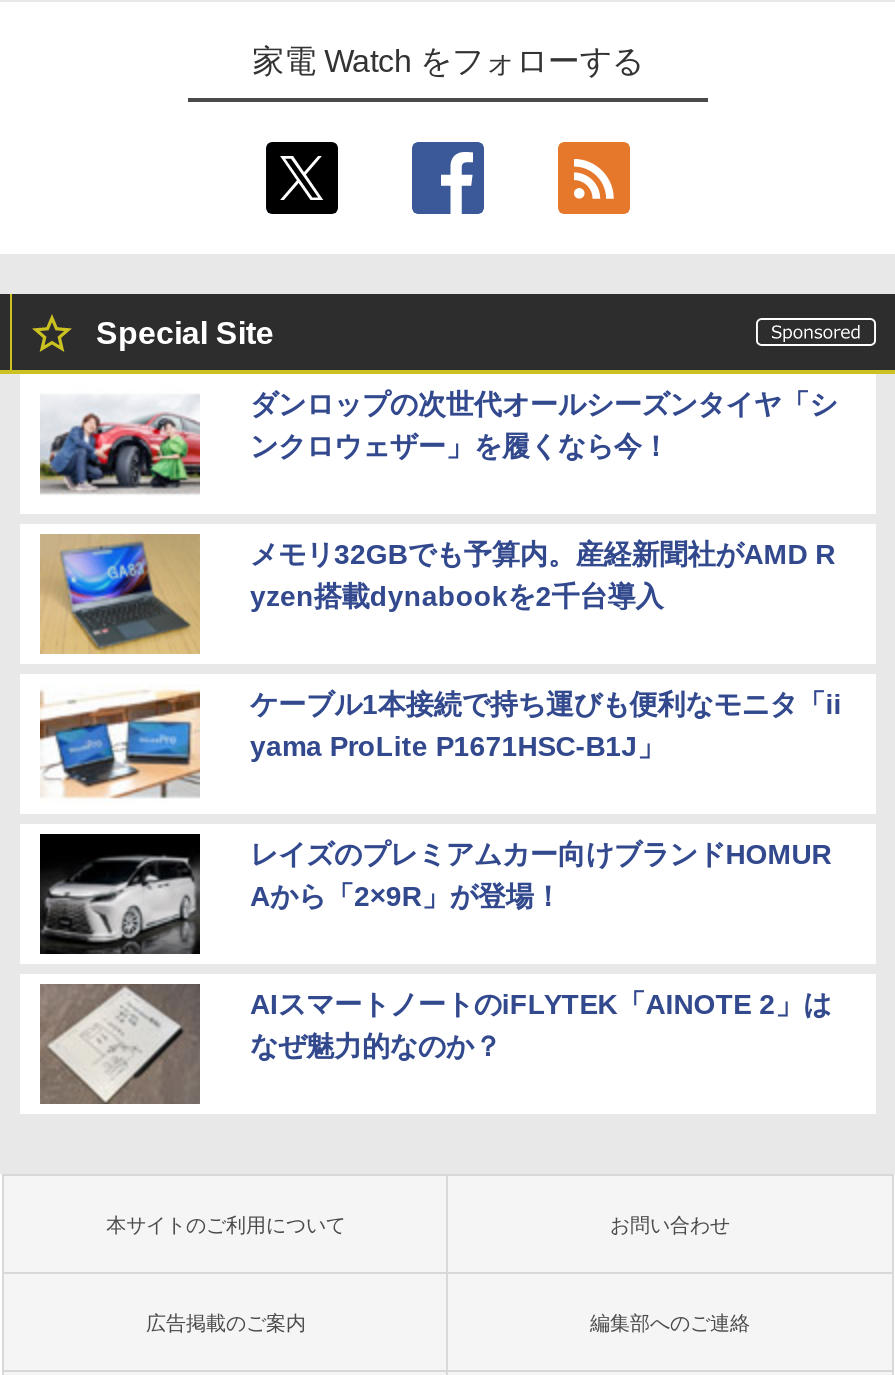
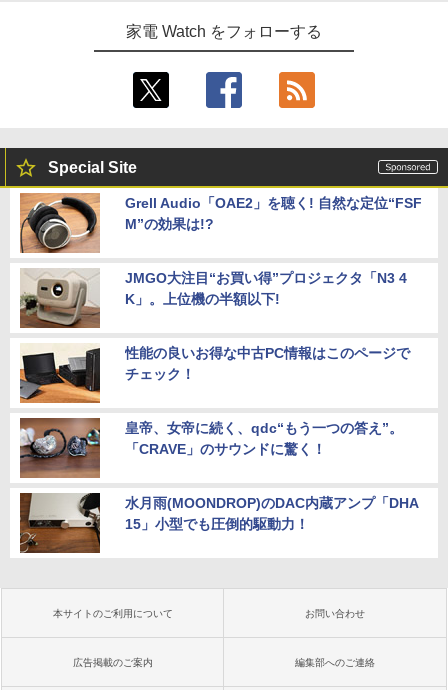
- [image]
- ダンロップの次世代オールシーズンタイヤ「シ
- ンクロウェザー」を履くなら今！
+ [image]
+ Grell Audio「OAE2」を聴く! 自然な定位“FSF
+ M”の効果は!?

- [image]
- メモリ32GBでも予算内。産経新聞社がAMD R
- yzen搭載dynabookを2千台導入
+ [image]
+ JMGO大注目“お買い得”プロジェクタ「N3 4
+ K」。上位機の半額以下!

- [image]
- ケーブル1本接続で持ち運びも便利なモニタ「ii
- yama ProLite P1671HSC-B1J」
+ [image]
+ 性能の良いお得な中古PC情報はこのページで
+ チェック！

- [image]
- レイズのプレミアムカー向けブランドHOMUR
- Aから「2×9R」が登場！
+ [image]
+ 皇帝、女帝に続く、qdc“もう一つの答え”。
+ 「CRAVE」のサウンドに驚く！

- [image]
- AIスマートノートのiFLYTEK「AINOTE 2」は
- なぜ魅力的なのか？
+ [image]
+ 水月雨(MOONDROP)のDAC内蔵アンプ「DHA
+ 15」小型でも圧倒的駆動力！
